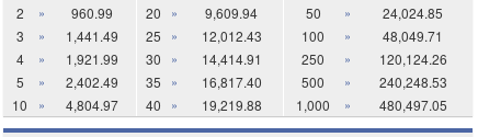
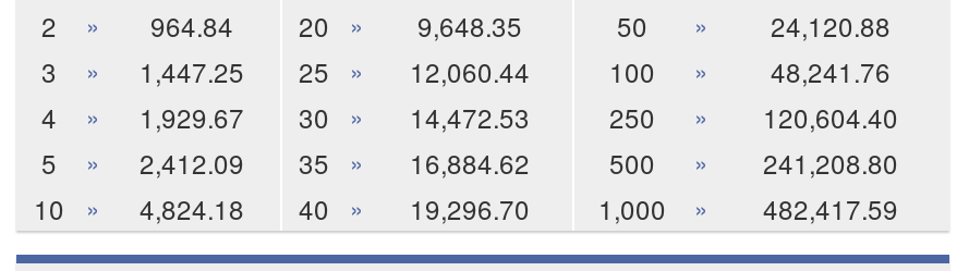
- 960.99
+ 964.84

- 9,609.94
+ 9,648.35

- 24,024.85
+ 24,120.88

- 1,441.49
+ 1,447.25

- 12,012.43
+ 12,060.44

- 48,049.71
+ 48,241.76

- 1,921.99
+ 1,929.67

- 14,414.91
+ 14,472.53

- 120,124.26
+ 120,604.40

- 2,402.49
+ 2,412.09

- 16,817.40
+ 16,884.62

- 240,248.53
+ 241,208.80

- 4,804.97
+ 4,824.18

- 19,219.88
+ 19,296.70

- 480,497.05
+ 482,417.59
